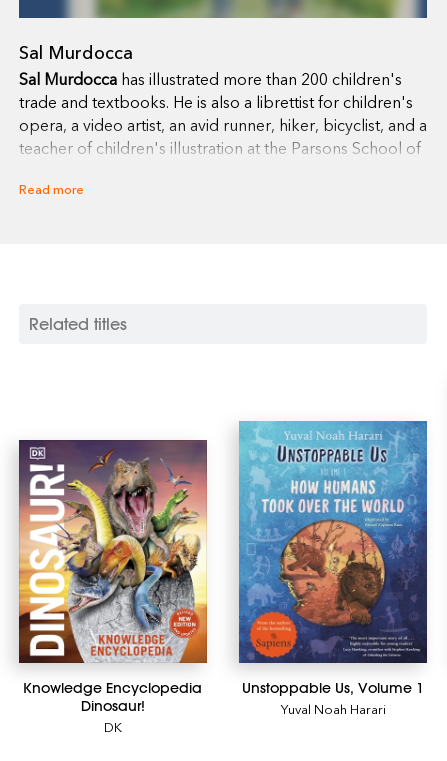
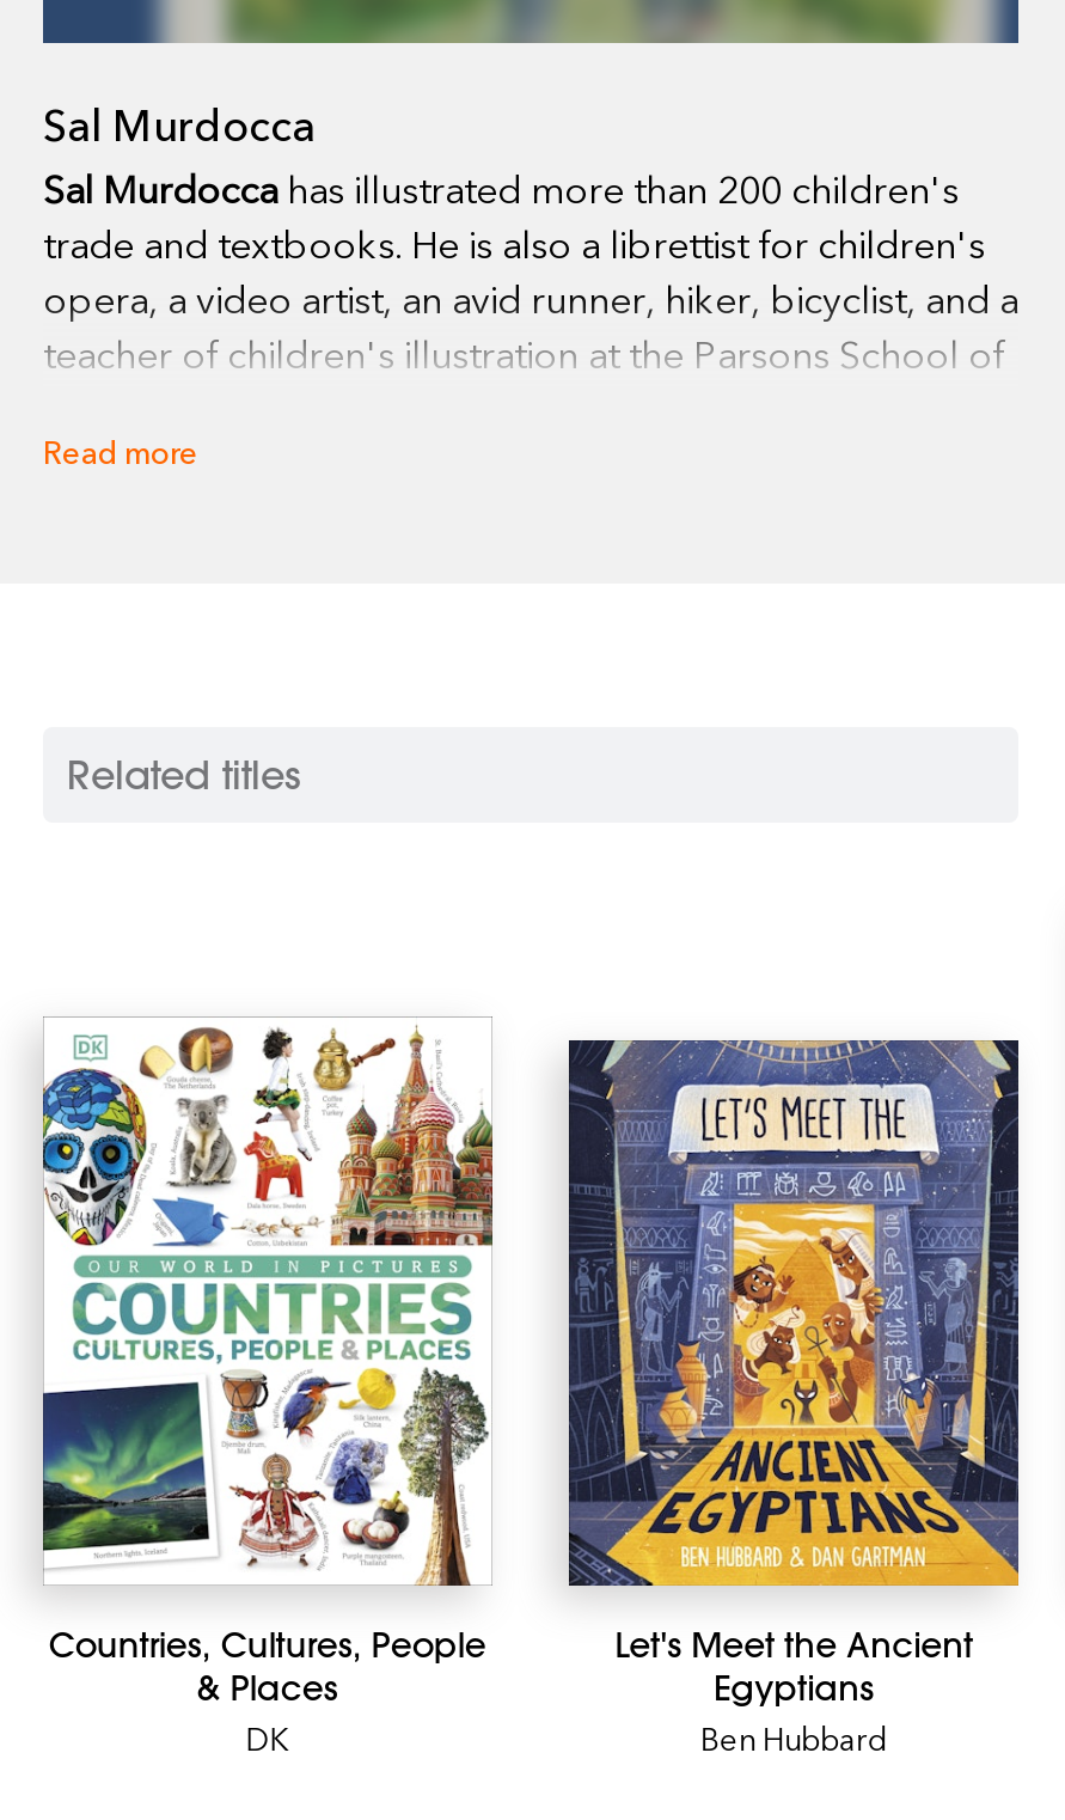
- [image]
- Unstoppable Us, Volume 1
- Yuval Noah Harari
+ [image]
+ Let's Meet the Ancient
+ Egyptians
+ Ben Hubbard

- [image]
- Knowledge Encyclopedia
- Dinosaur!
+ [image]
+ Countries, Cultures, People
+ & Places
